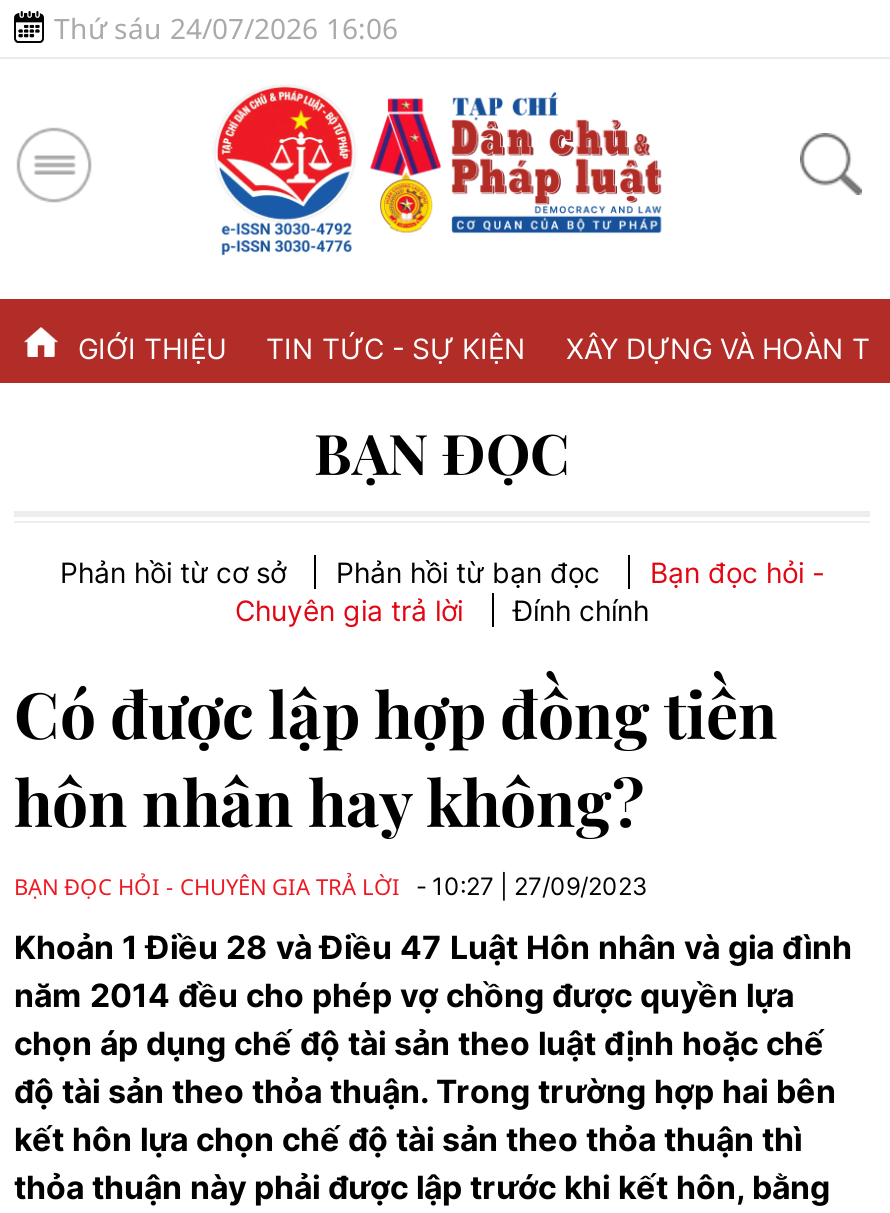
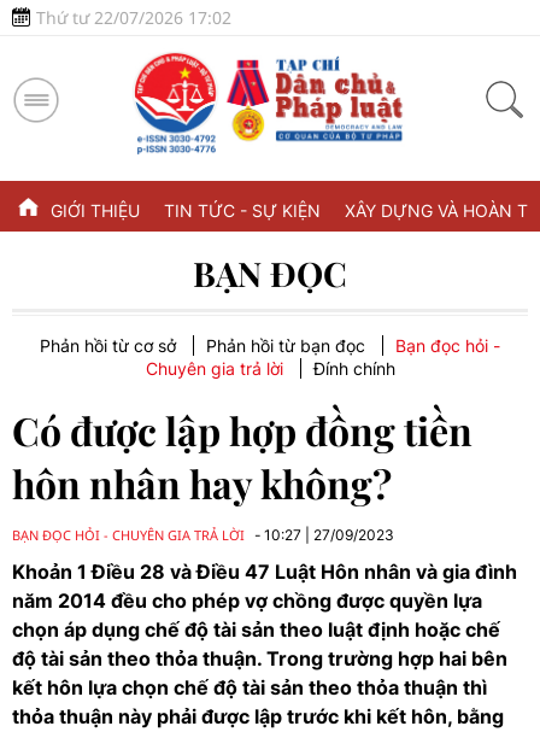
- Thứ sáu 24/07/2026 16:06
+ Thứ tư 22/07/2026 17:02
